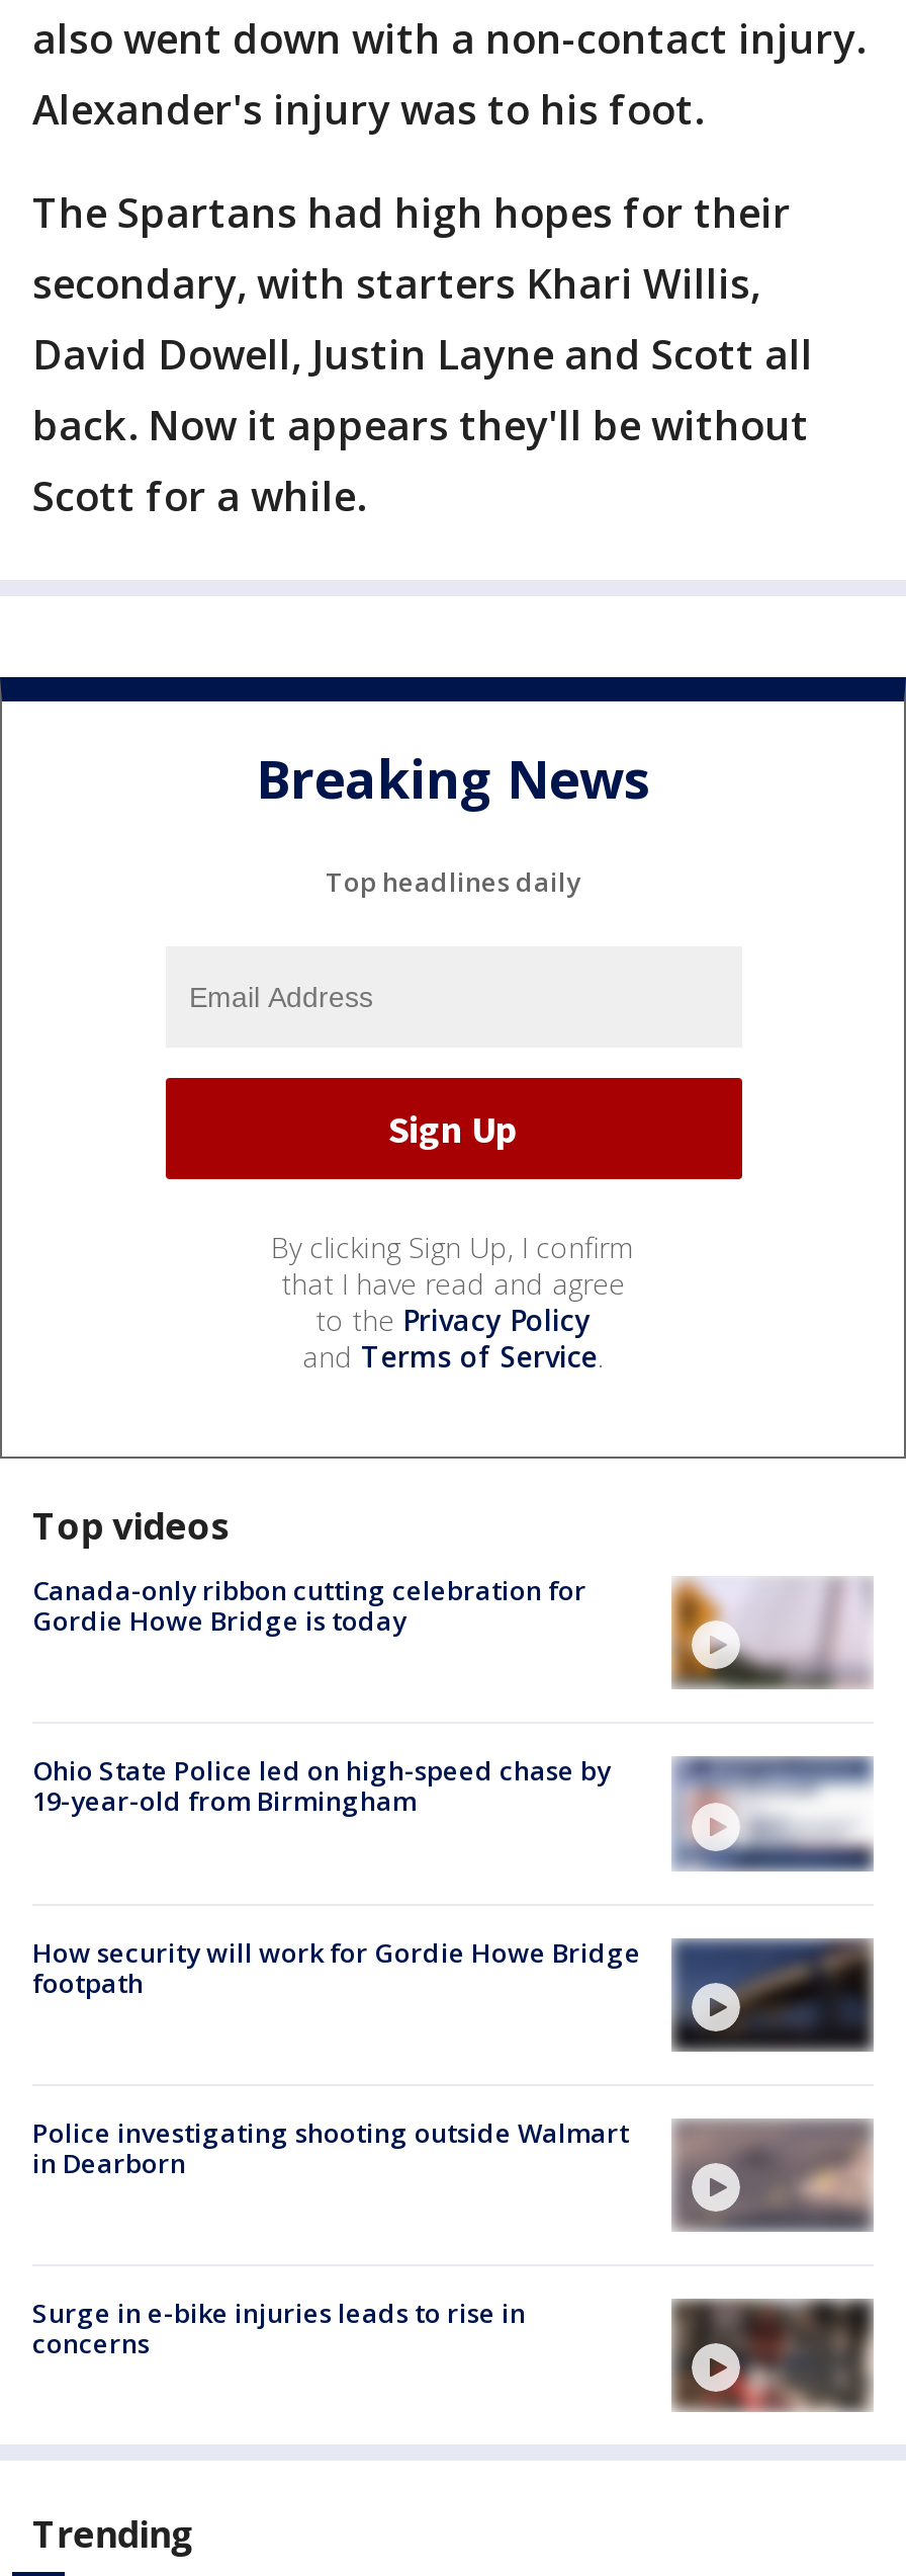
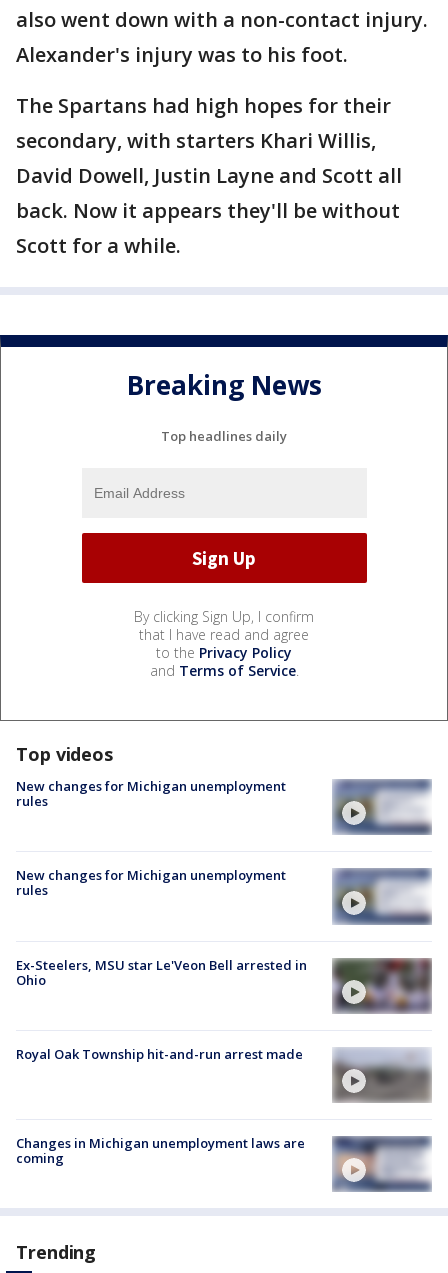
- Canada-only ribbon cutting celebration for
- Gordie Howe Bridge is today
+ New changes for Michigan unemployment
+ rules

- [image]
+ [image]

- Ohio State Police led on high-speed chase by
- 19-year-old from Birmingham
+ New changes for Michigan unemployment
+ rules

- [image]
+ [image]

- [image]
- How security will work for Gordie Howe Bridge
- footpath
+ [image]
+ Ex-Steelers, MSU star Le'Veon Bell arrested in
+ Ohio

- [image]
- Police investigating shooting outside Walmart
- in Dearborn
+ [image]
+ Royal Oak Township hit-and-run arrest made

- Surge in e-bike injuries leads to rise in
- concerns
+ Changes in Michigan unemployment laws are
+ coming

- [image]
+ [image]
